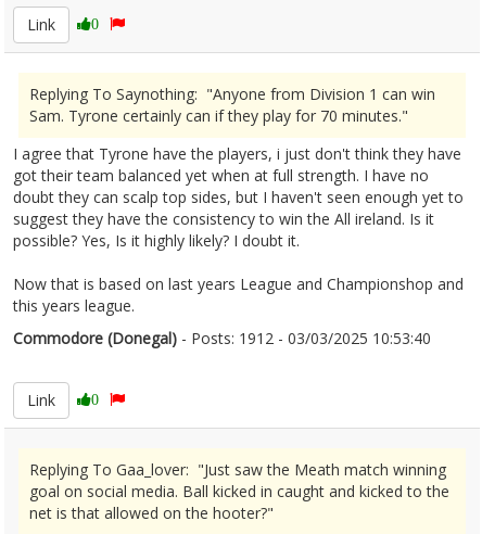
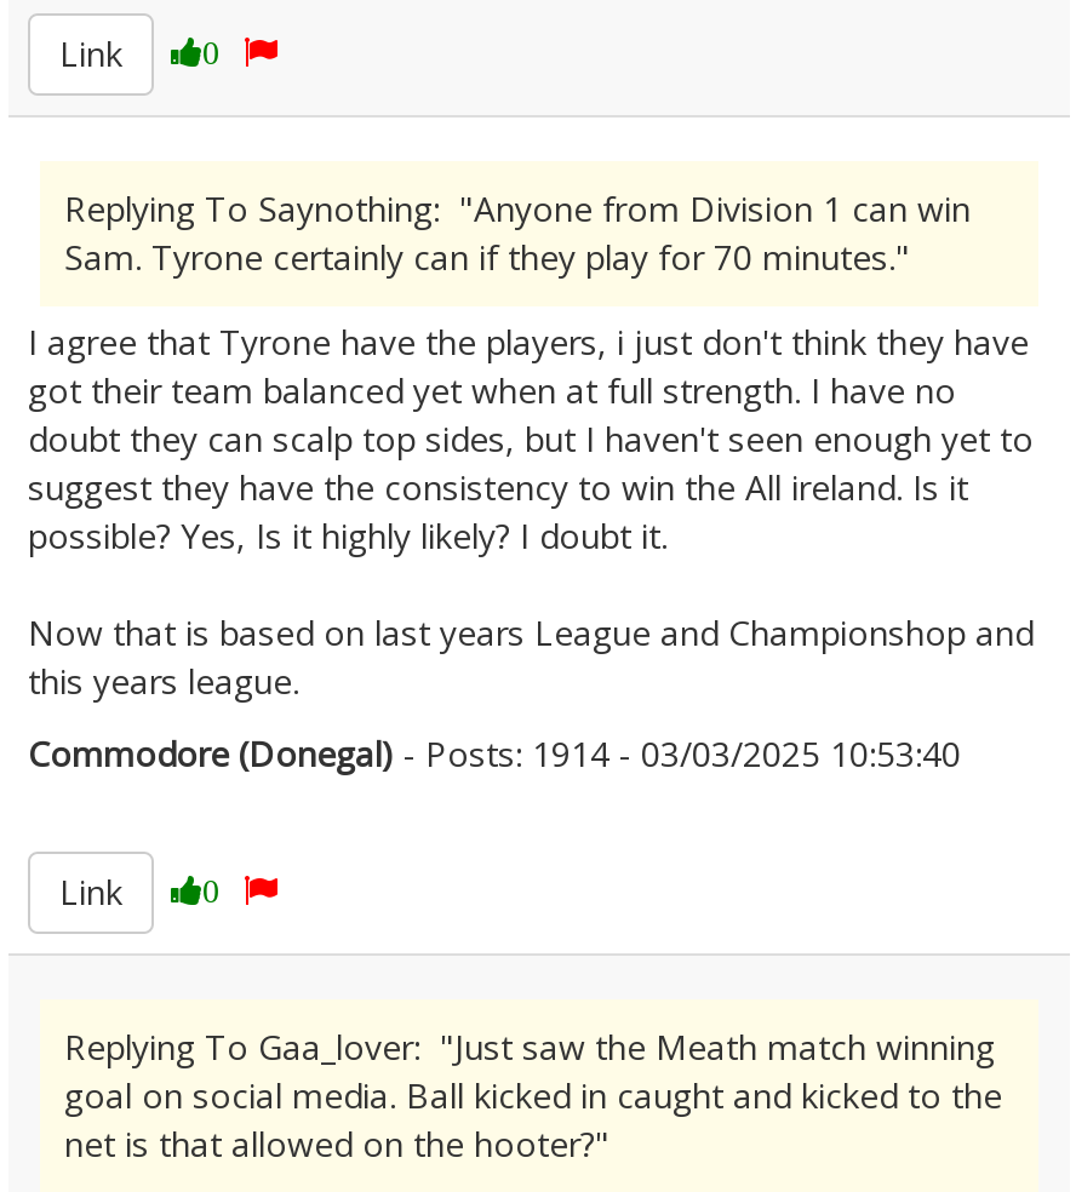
- Commodore (Donegal) - Posts: 1912 - 03/03/2025 10:53:40
+ Commodore (Donegal) - Posts: 1914 - 03/03/2025 10:53:40
